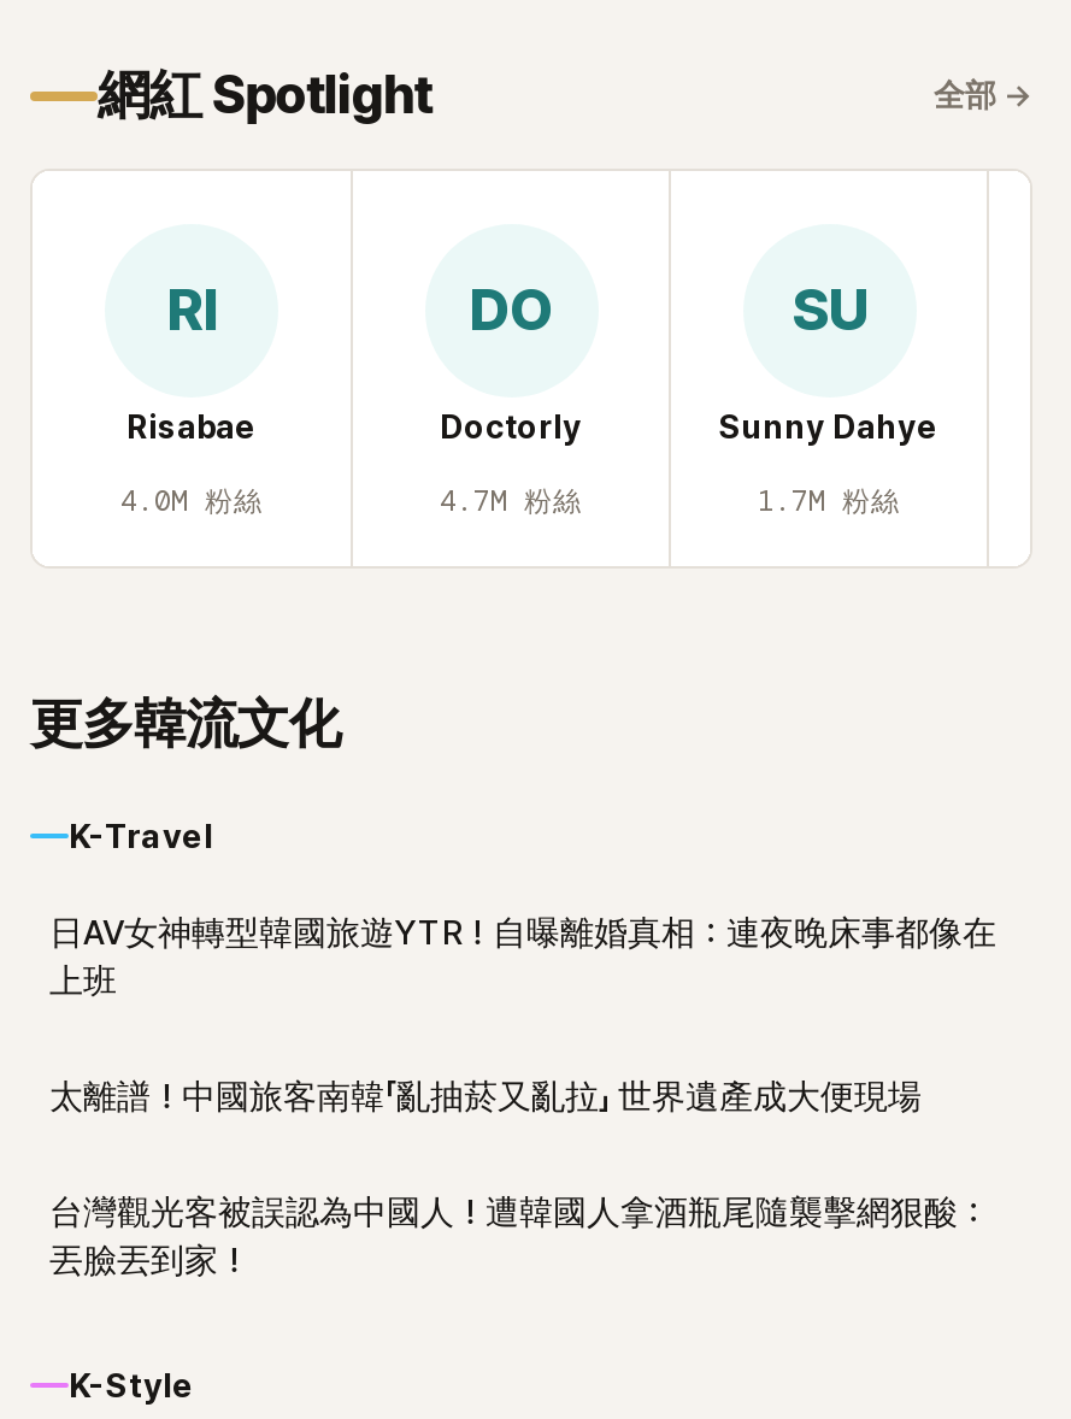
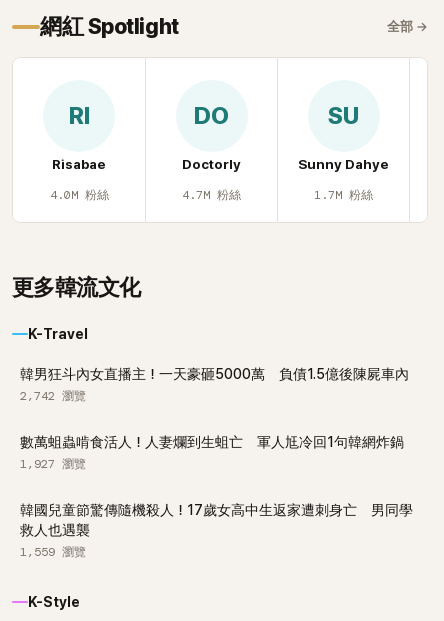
- 日AV女神轉型韓國旅遊YTR！自曝離婚真相：連夜晚床事都像在
- 上班
+ 韓男狂斗內女直播主！一天豪砸5000萬 負債1.5億後陳屍車內
+ 2,742 瀏覽

- 太離譜！中國旅客南韓「亂抽菸又亂拉」 世界遺產成大便現場
+ 數萬蛆蟲啃食活人！人妻爛到生蛆亡 軍人尪冷回1句韓網炸鍋
+ 1,927 瀏覽

- 台灣觀光客被誤認為中國人！遭韓國人拿酒瓶尾隨襲擊網狠酸：
- 丟臉丟到家！
+ 韓國兒童節驚傳隨機殺人！17歲女高中生返家遭刺身亡 男同學
+ 救人也遇襲
+ 1,559 瀏覽
